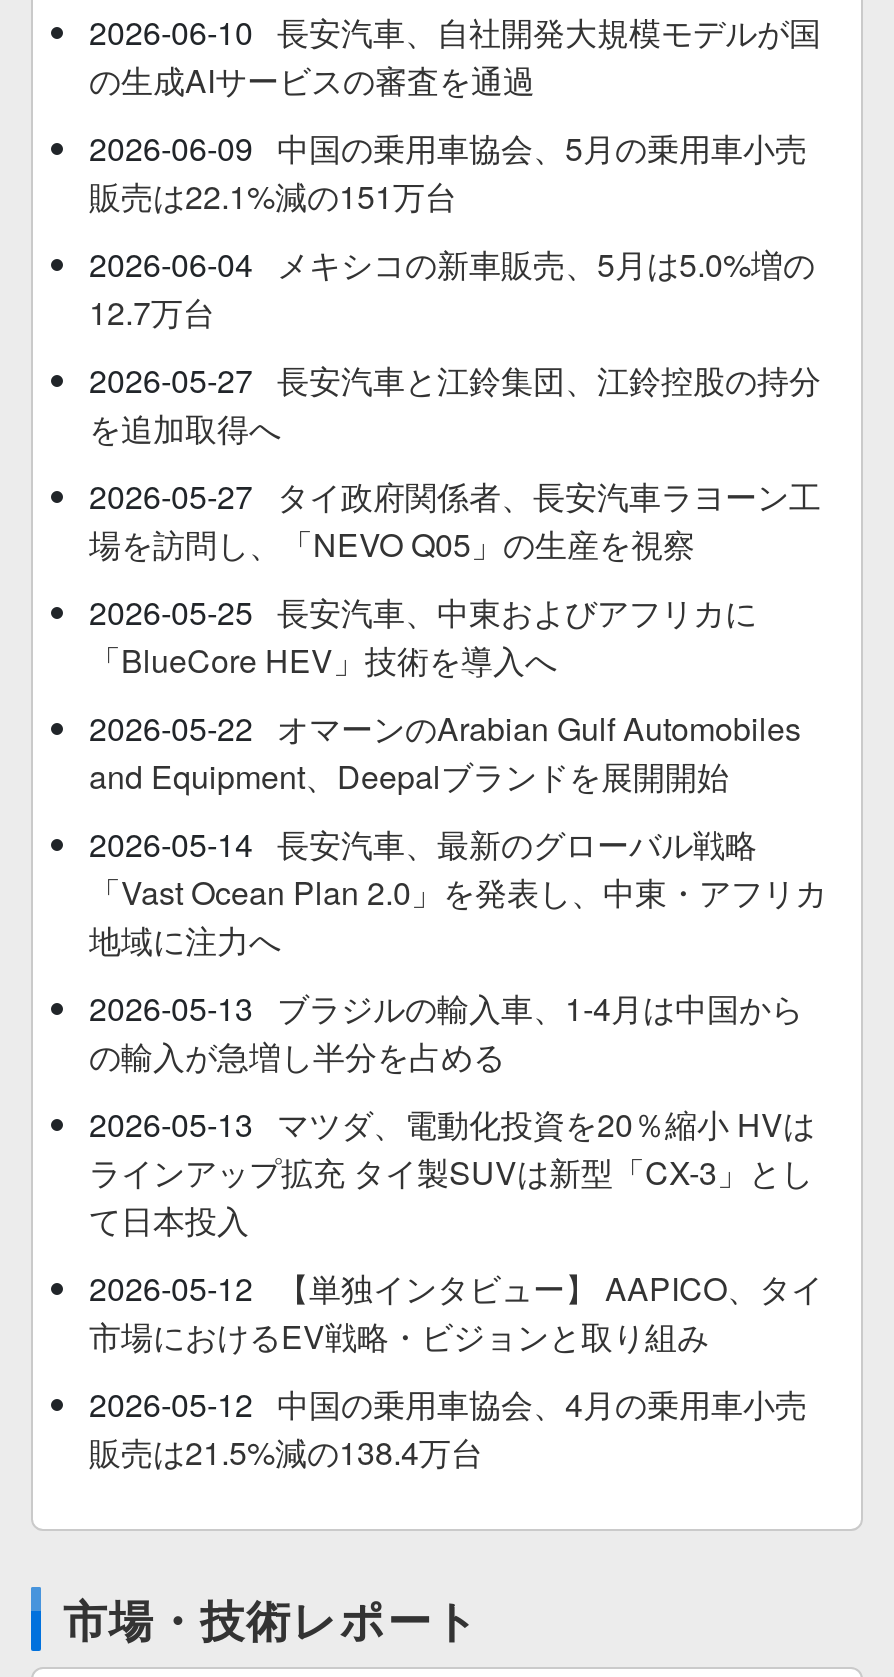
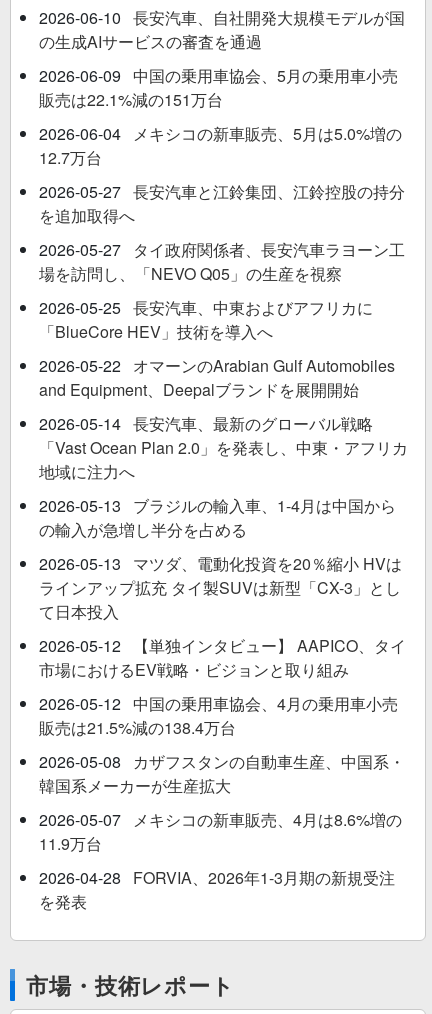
+ 2026-05-08 カザフスタンの自動車生産、中国系・
+ 韓国系メーカーが生産拡大
+ 2026-05-07 メキシコの新車販売、4月は8.6%増の
+ 11.9万台
+ 2026-04-28 FORVIA、2026年1-3月期の新規受注
+ を発表
